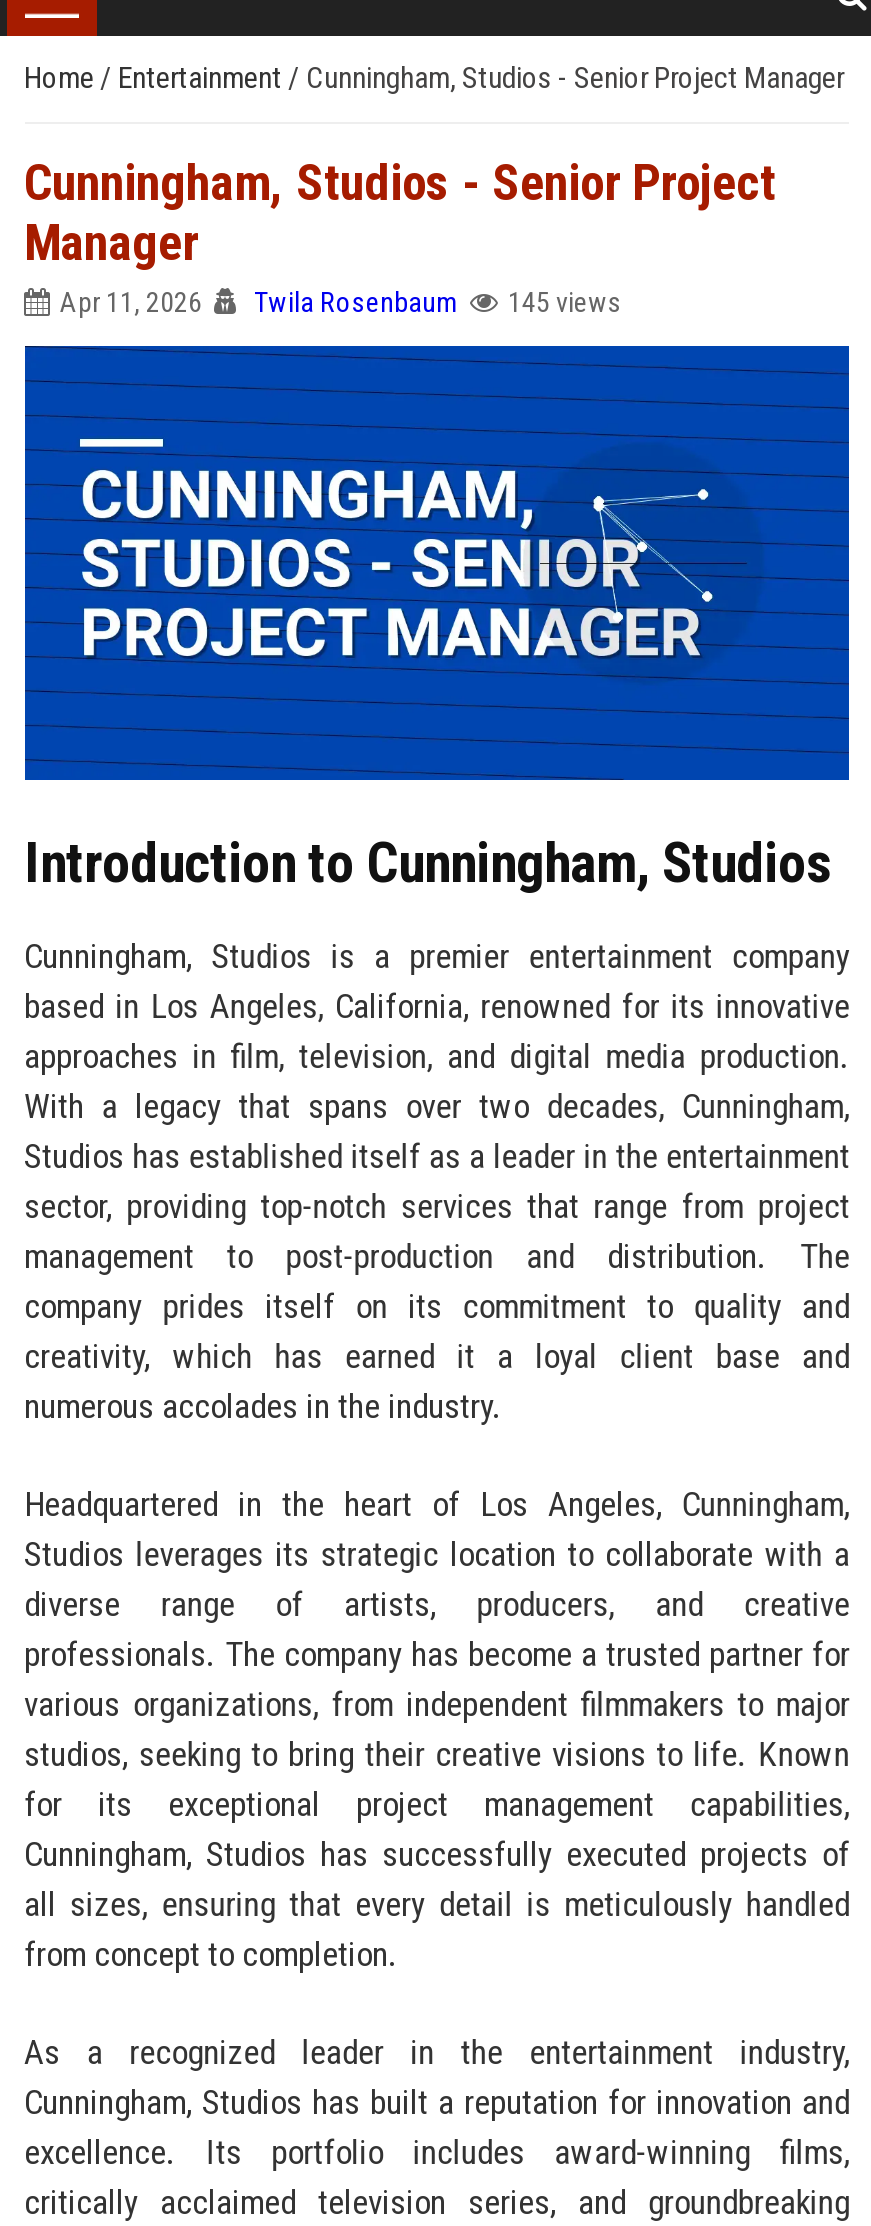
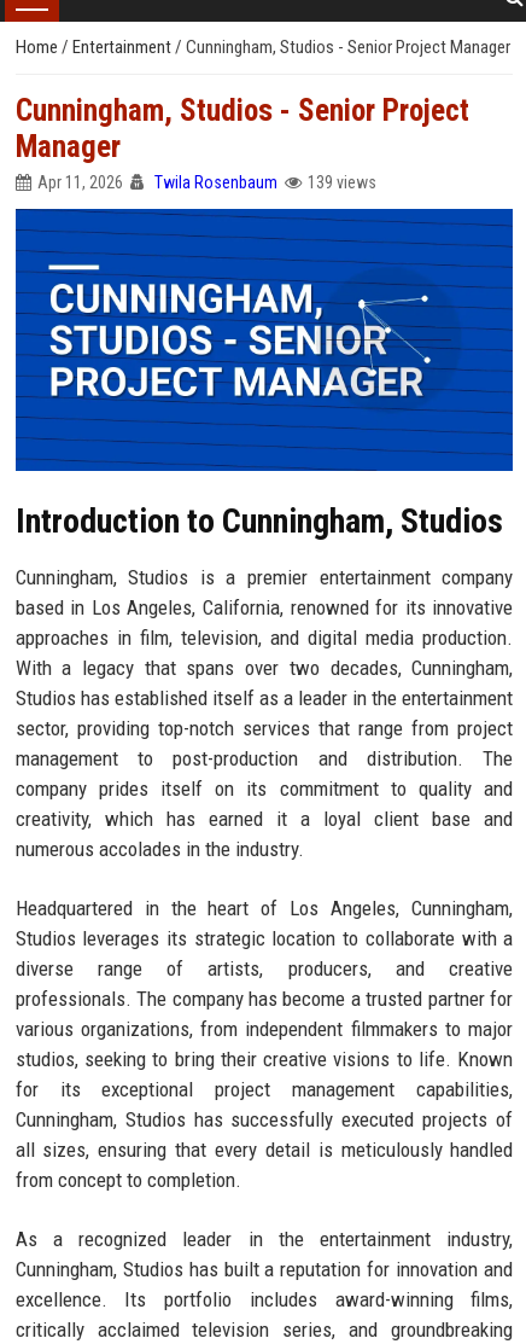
- Apr 11, 2026 Twila Rosenbaum 145 views
+ Apr 11, 2026 Twila Rosenbaum 139 views
